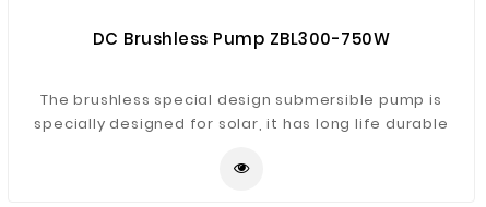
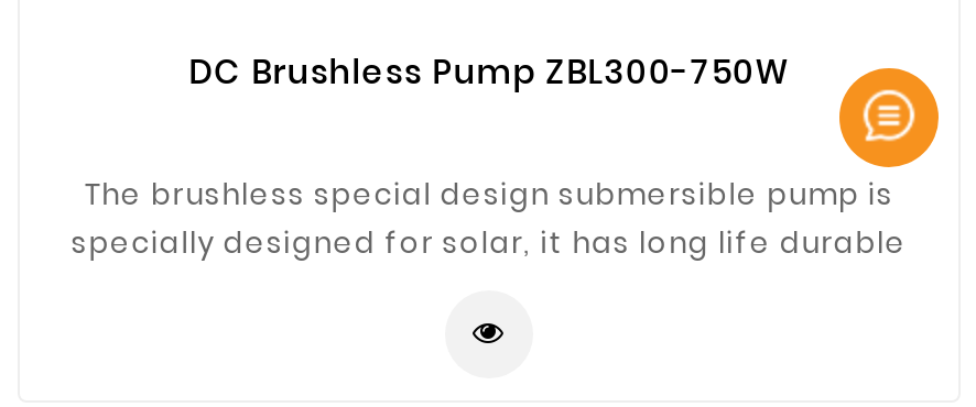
+ [image]
